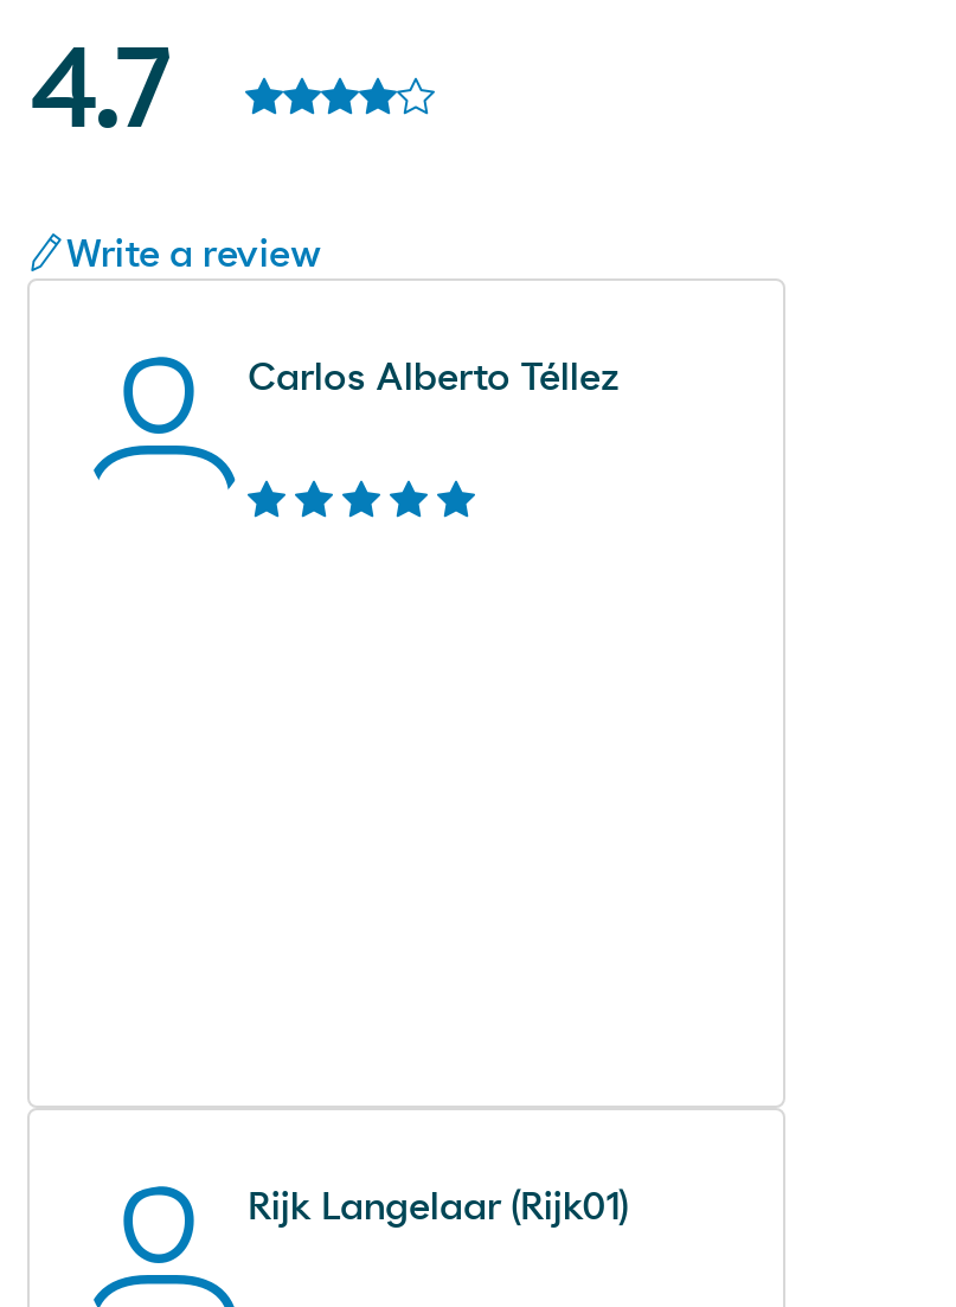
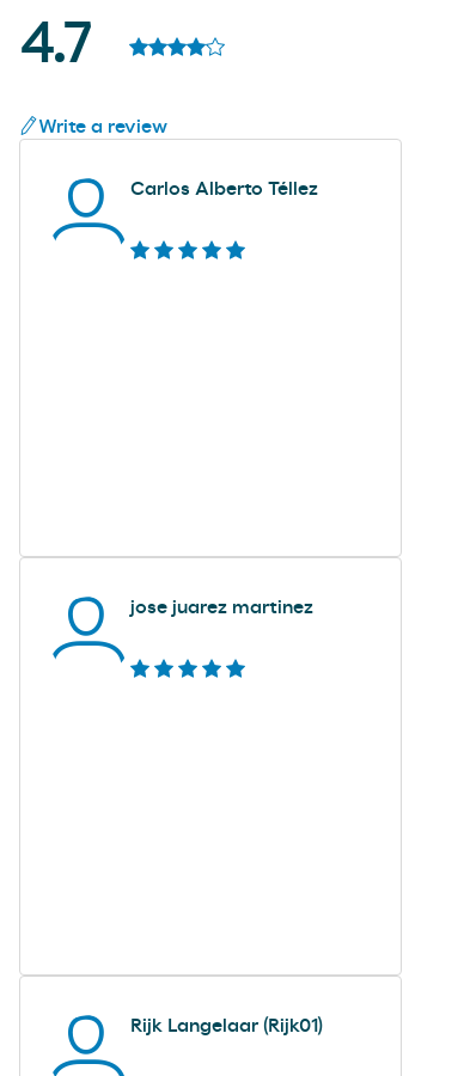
+ jose juarez martinez
